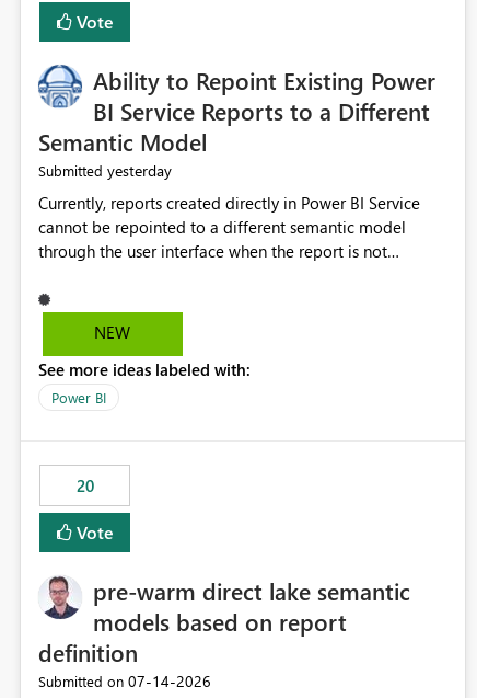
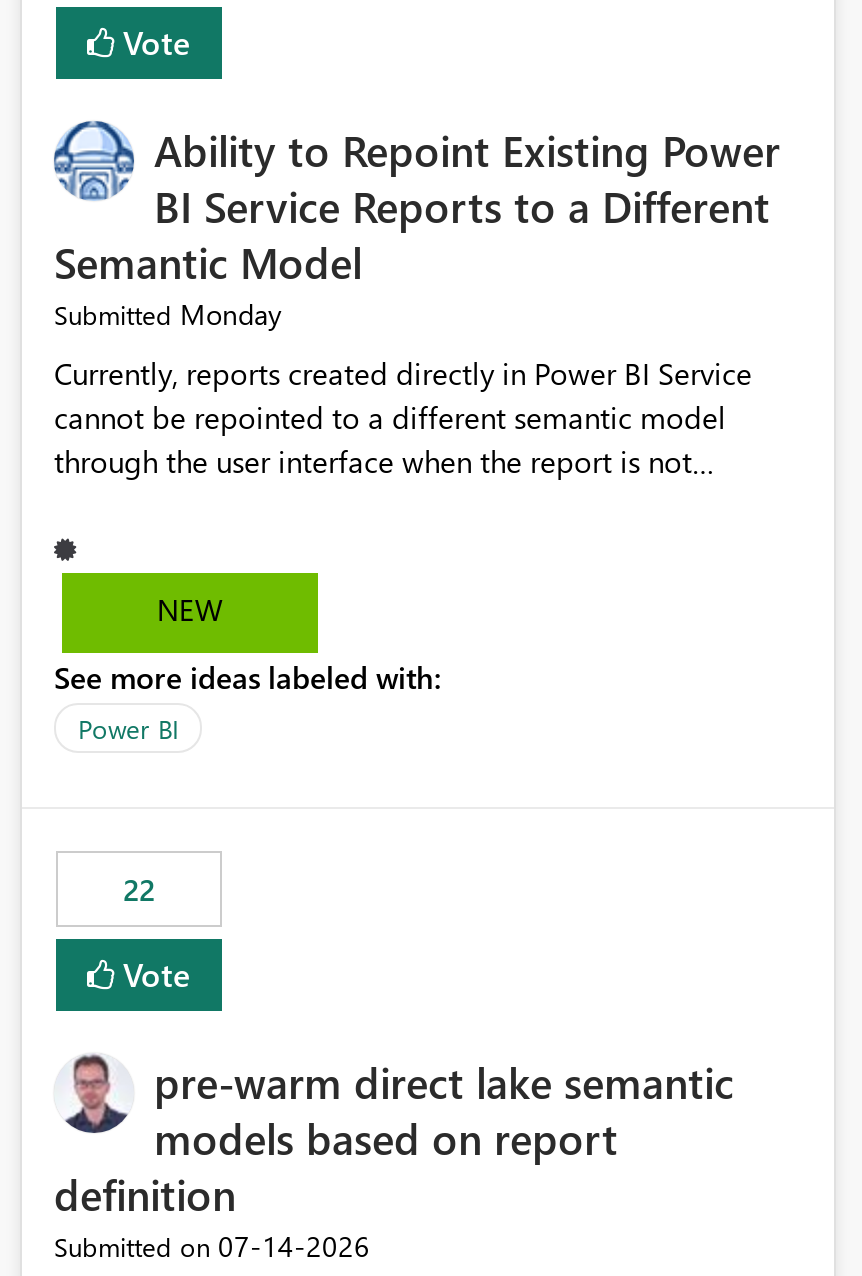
- Submitted yesterday
+ Submitted Monday

- 20
+ 22
